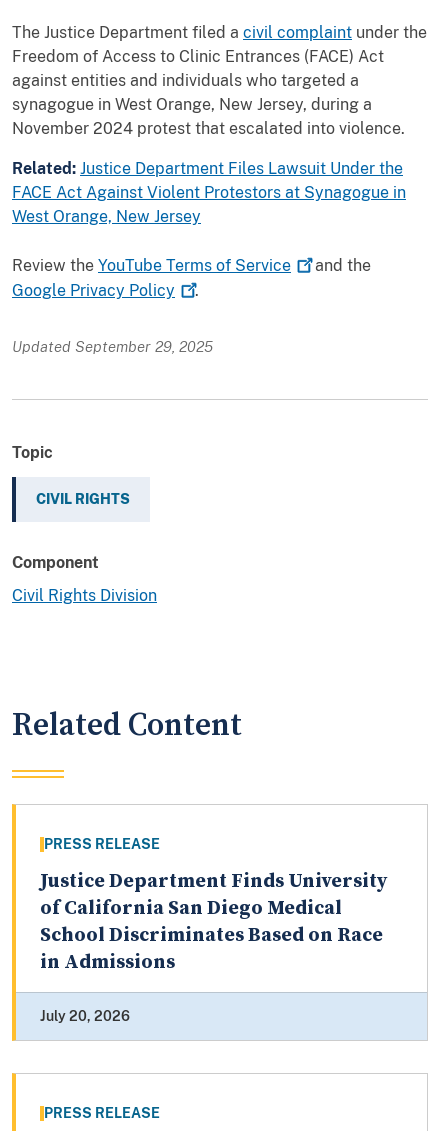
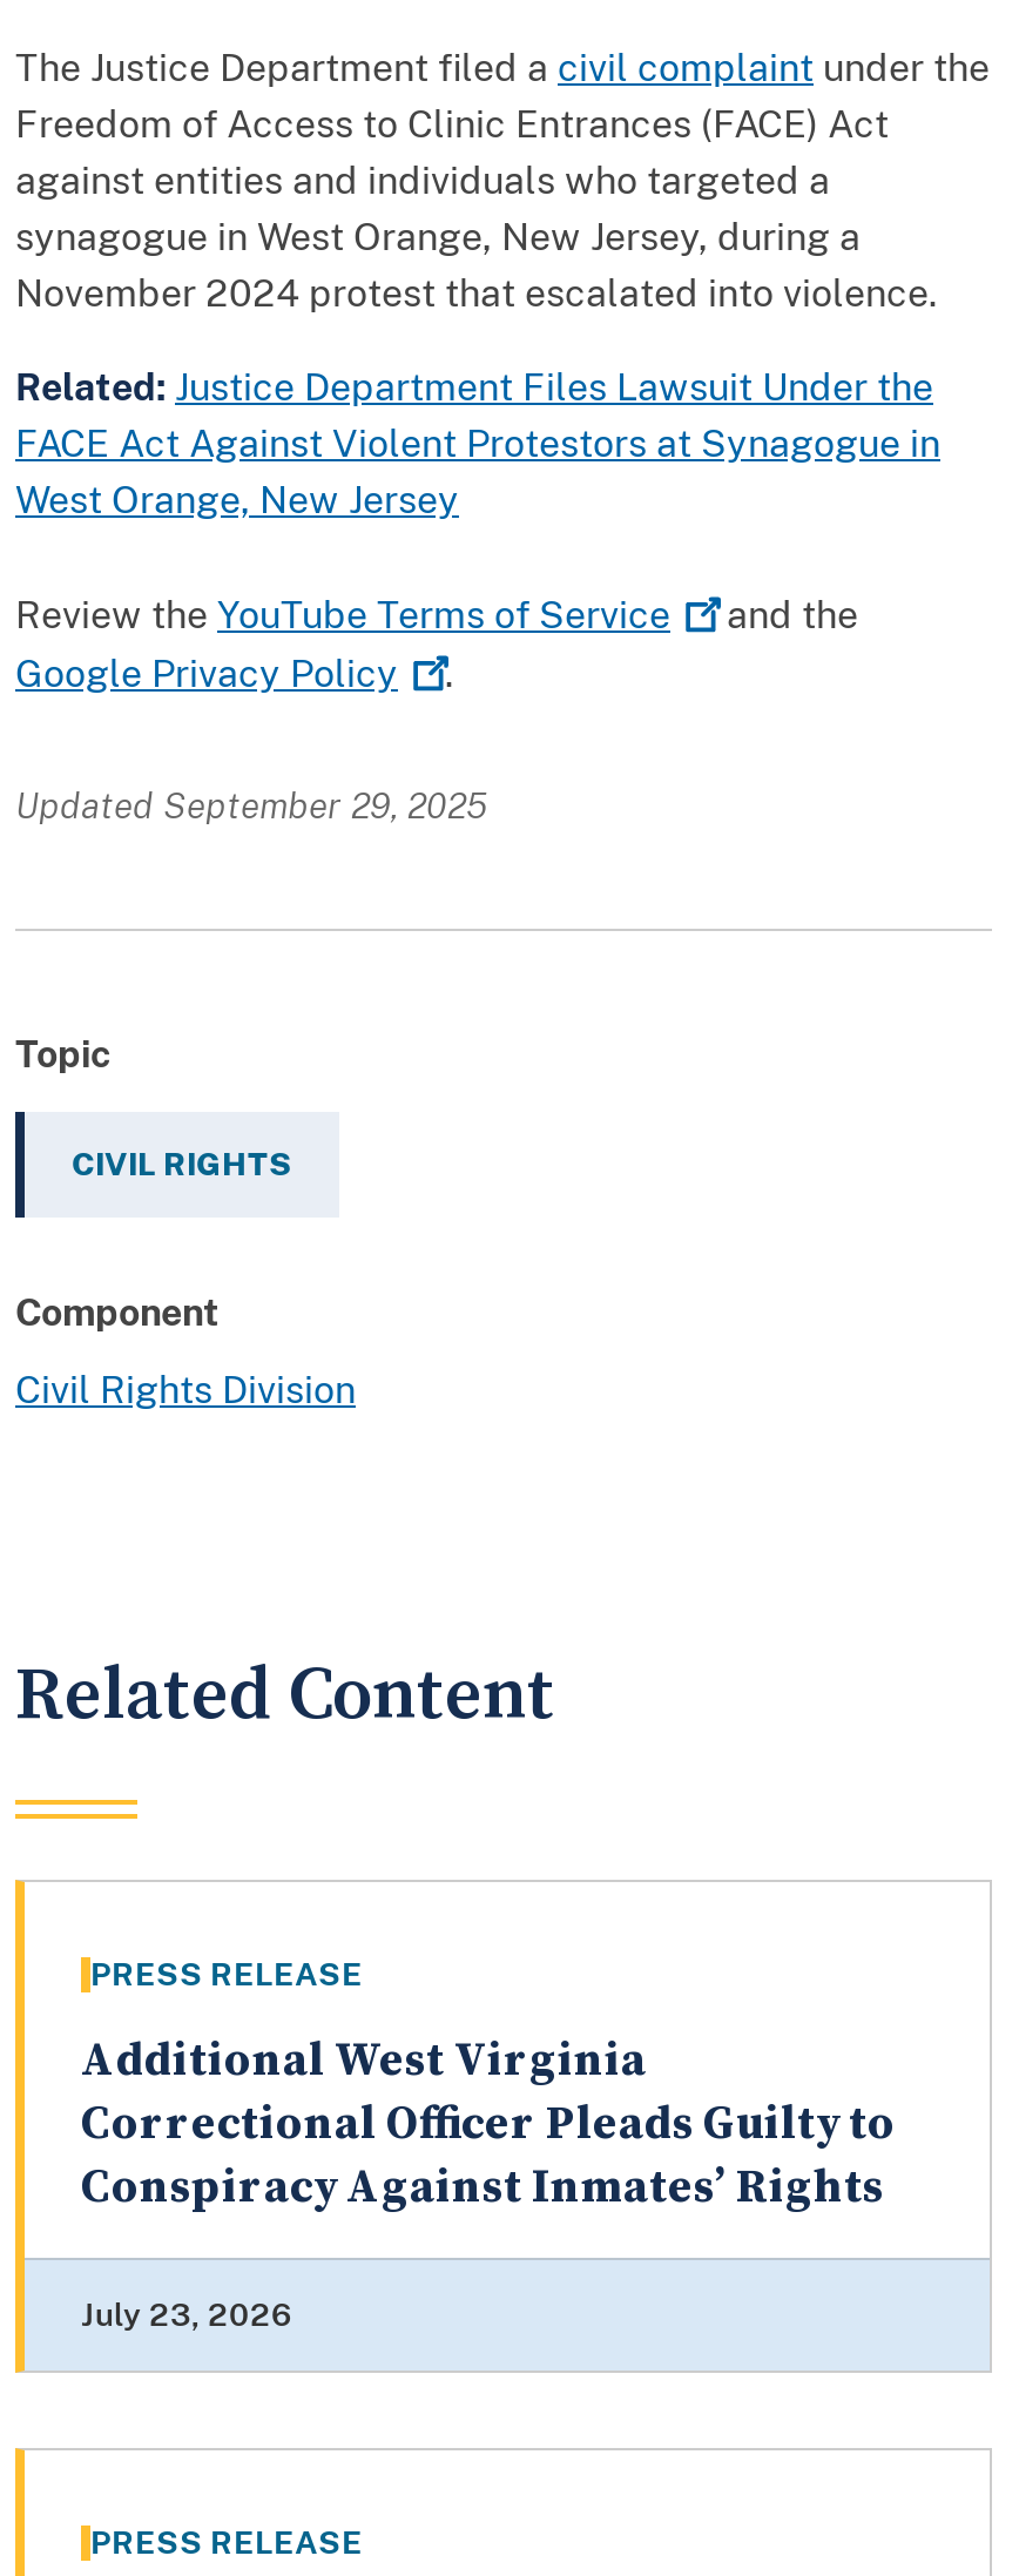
- Justice Department Finds University
- of California San Diego Medical
- School Discriminates Based on Race
- in Admissions
+ Additional West Virginia
+ Correctional Officer Pleads Guilty to
+ Conspiracy Against Inmates’ Rights

- July 20, 2026
+ July 23, 2026
